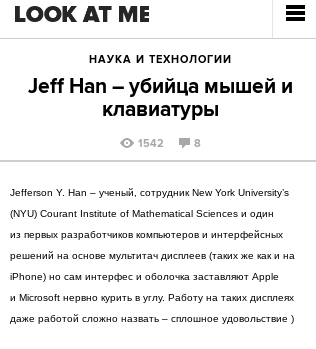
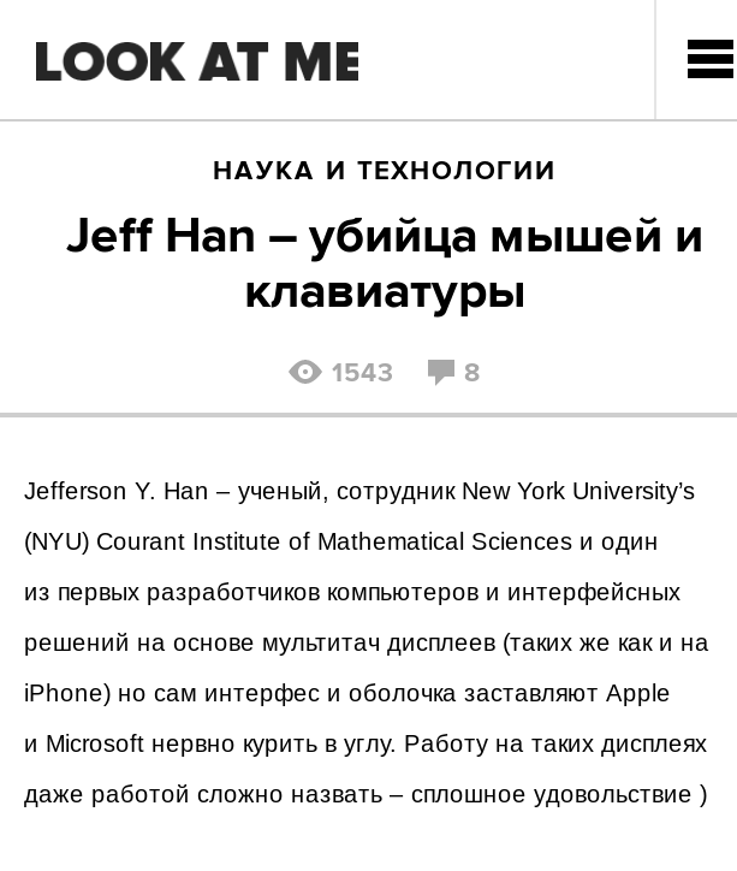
- 1542
+ 1543
